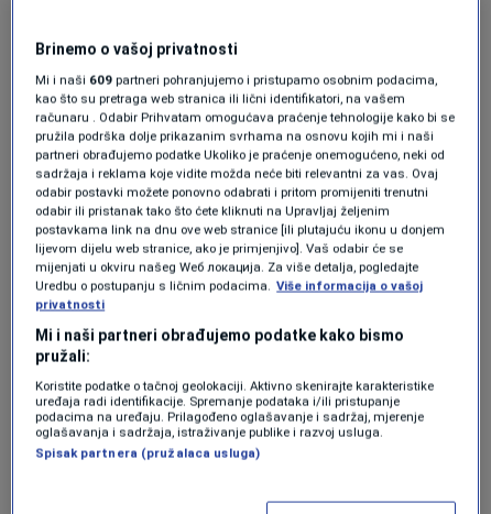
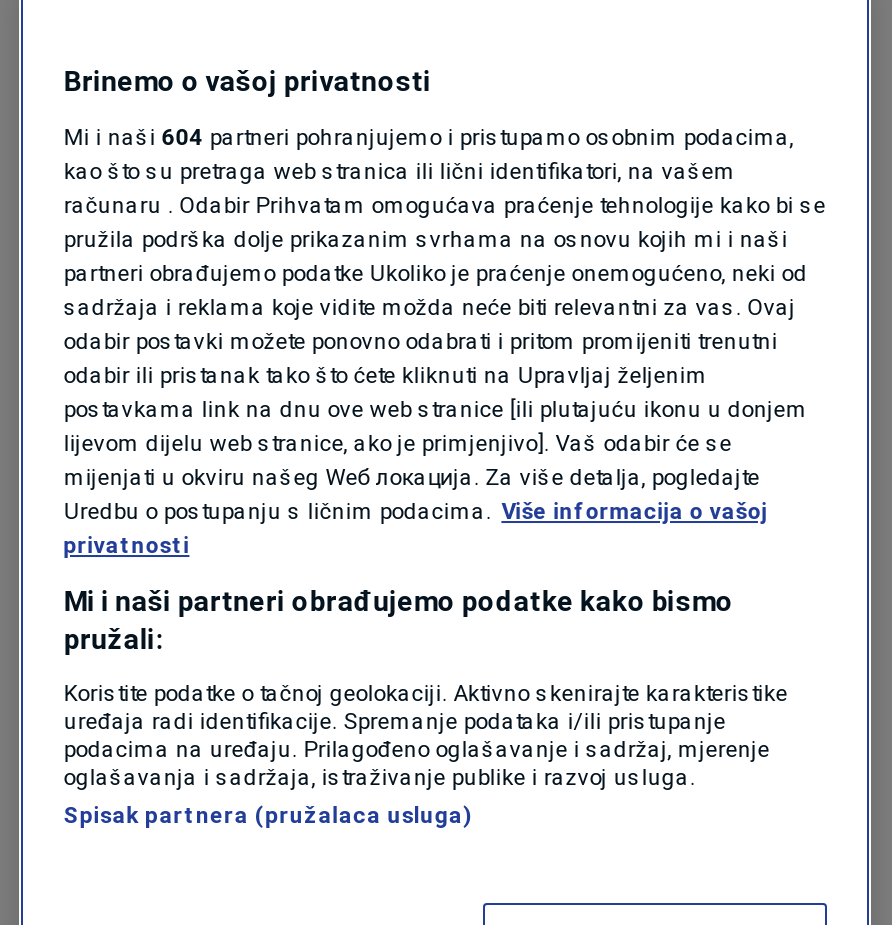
- Mi i naši 609 partneri pohranjujemo i pristupamo osobnim podacima,
+ Mi i naši 604 partneri pohranjujemo i pristupamo osobnim podacima,
